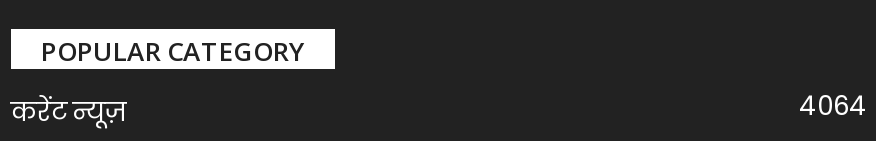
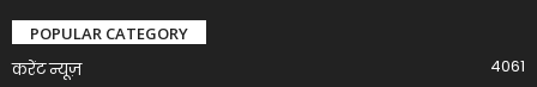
- 4064
+ 4061
